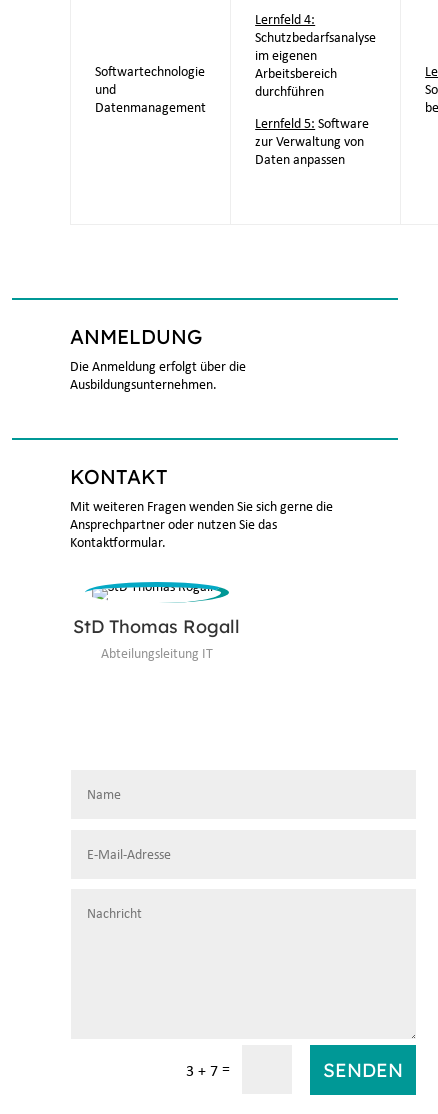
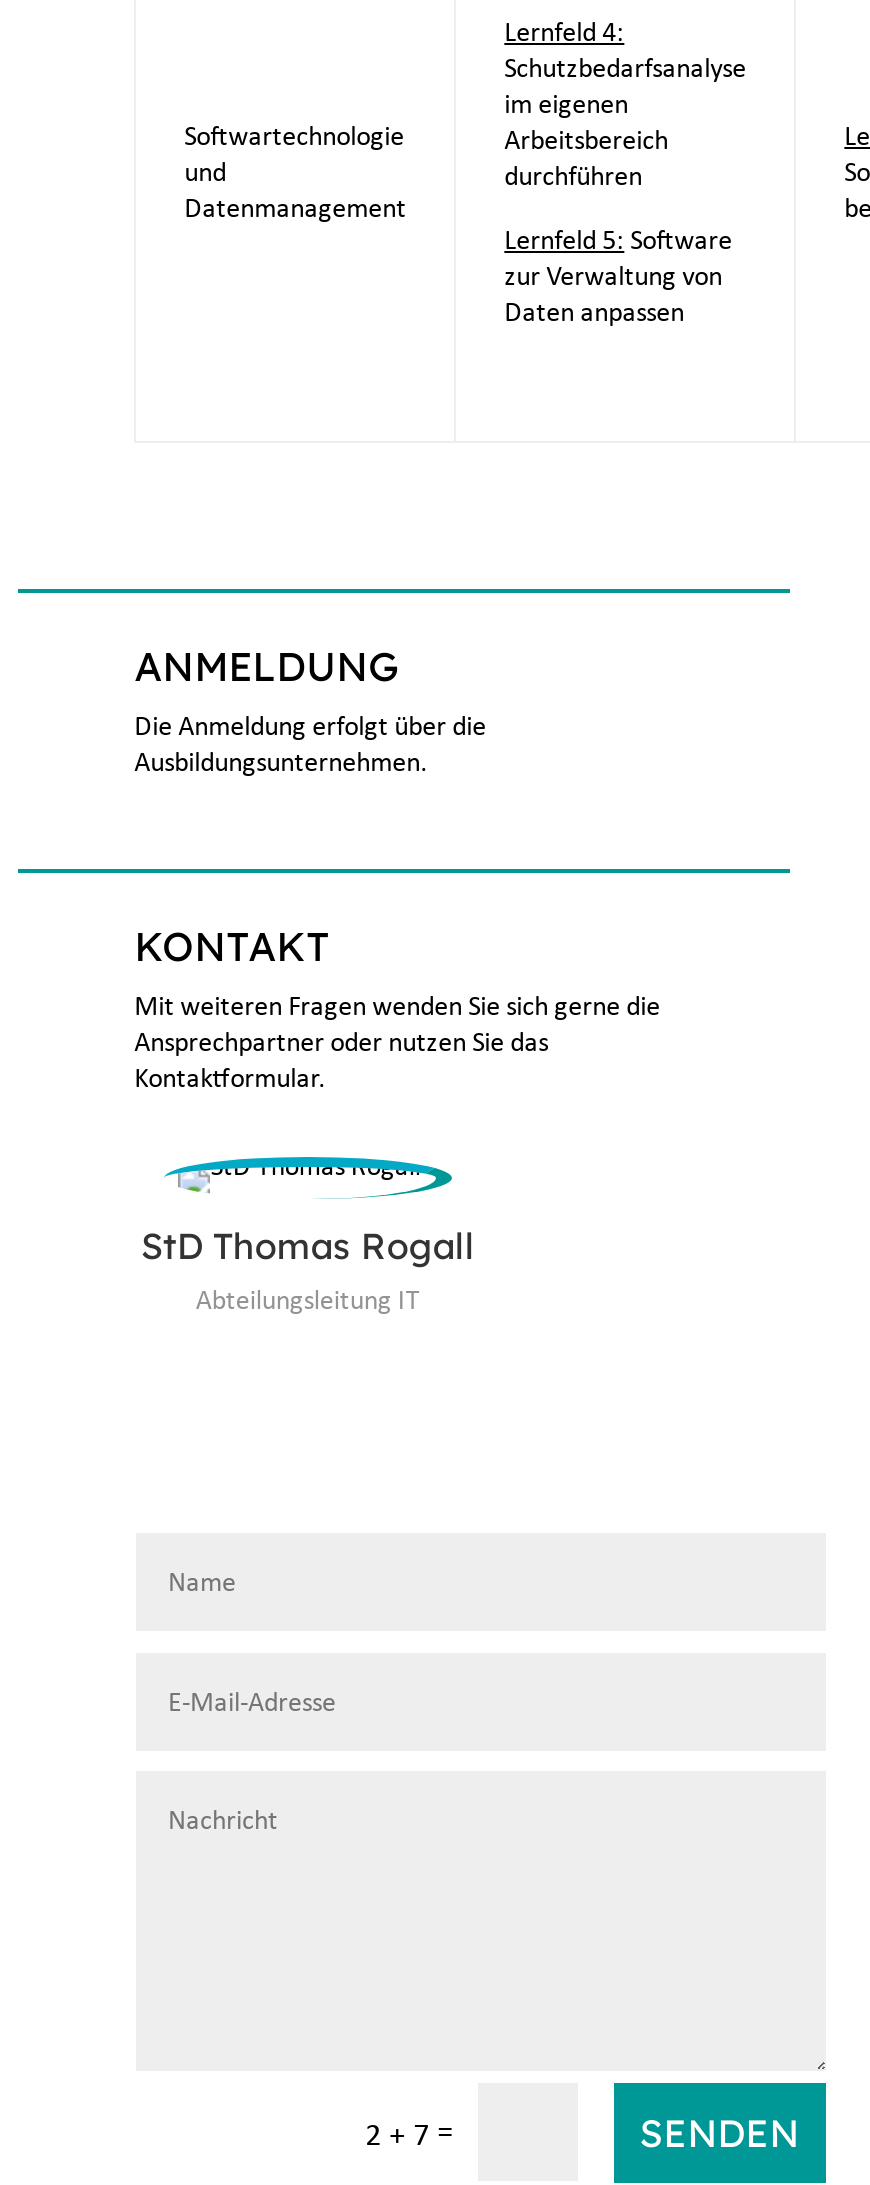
- 3 + 7 =
+ 2 + 7 =
